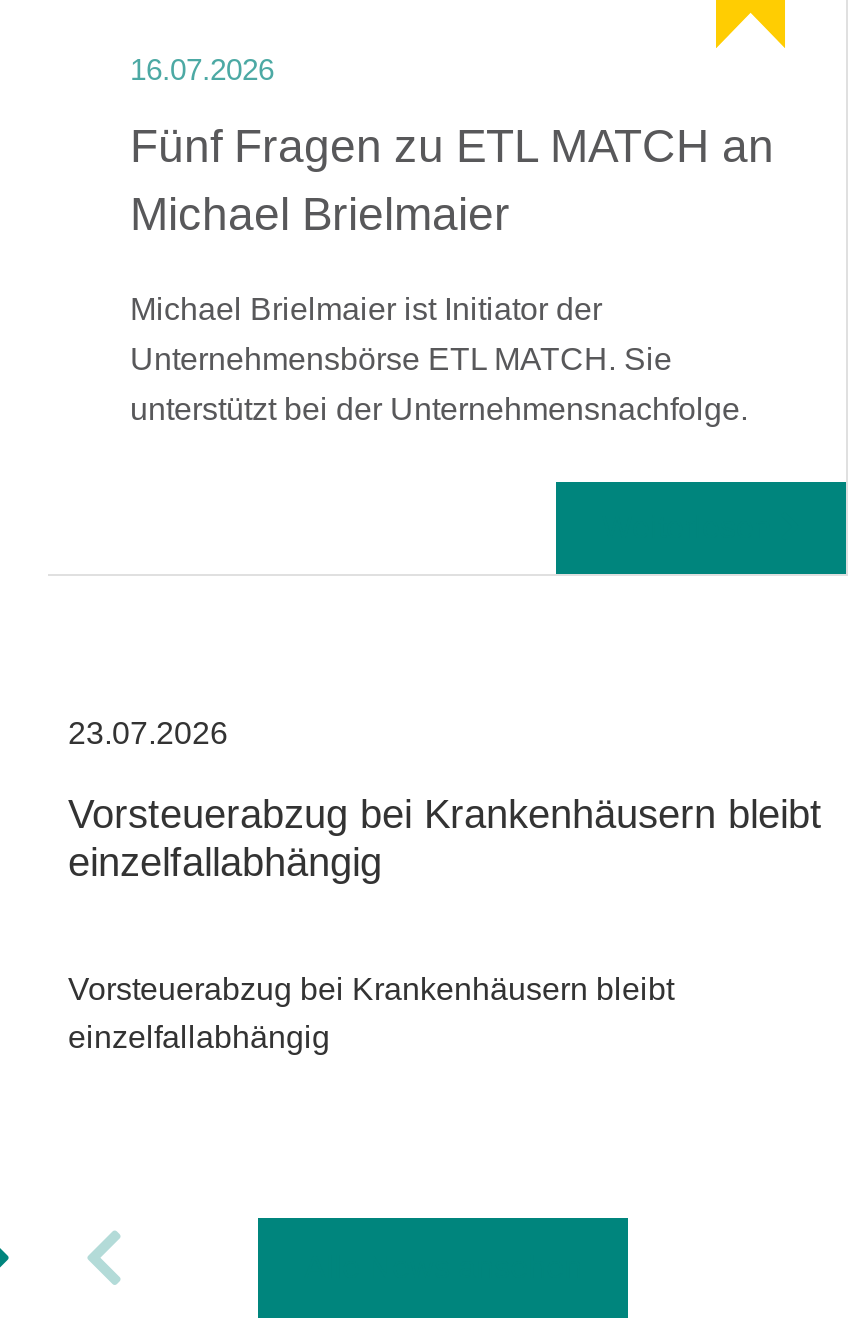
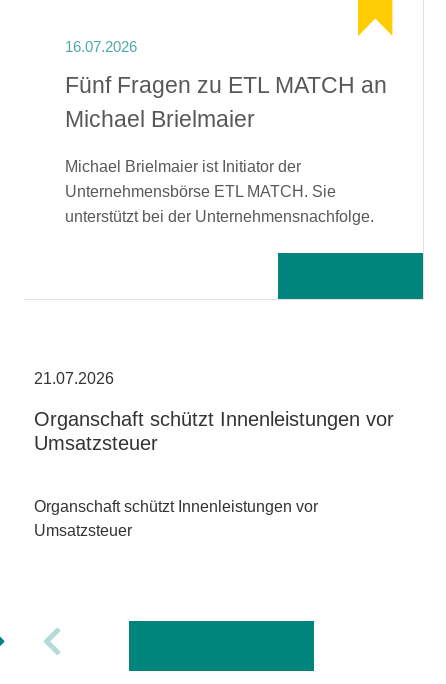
- 23.07.2026
+ 21.07.2026

- Vorsteuerabzug bei Krankenhäusern bleibt
- einzelfallabhängig
+ Organschaft schützt Innenleistungen vor
+ Umsatzsteuer

- Vorsteuerabzug bei Krankenhäusern bleibt
- einzelfallabhängig
+ Organschaft schützt Innenleistungen vor
+ Umsatzsteuer
